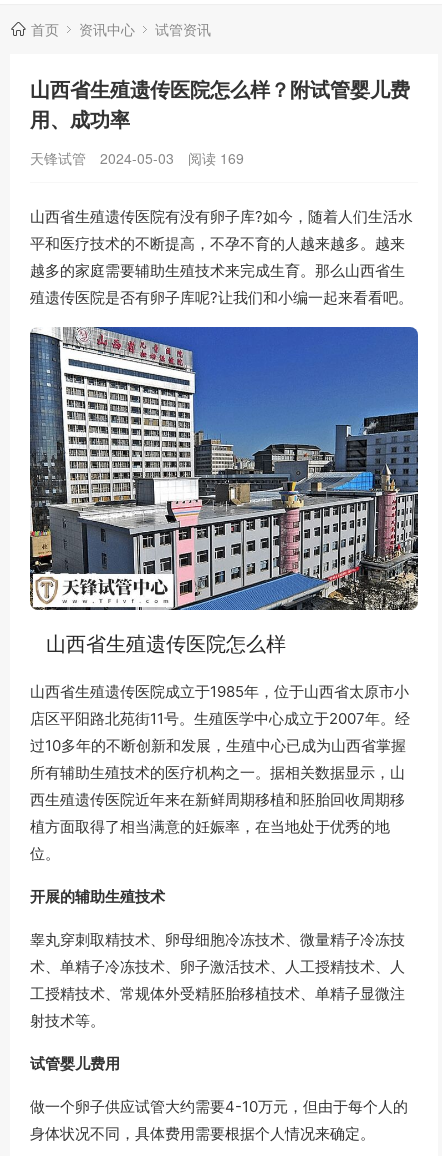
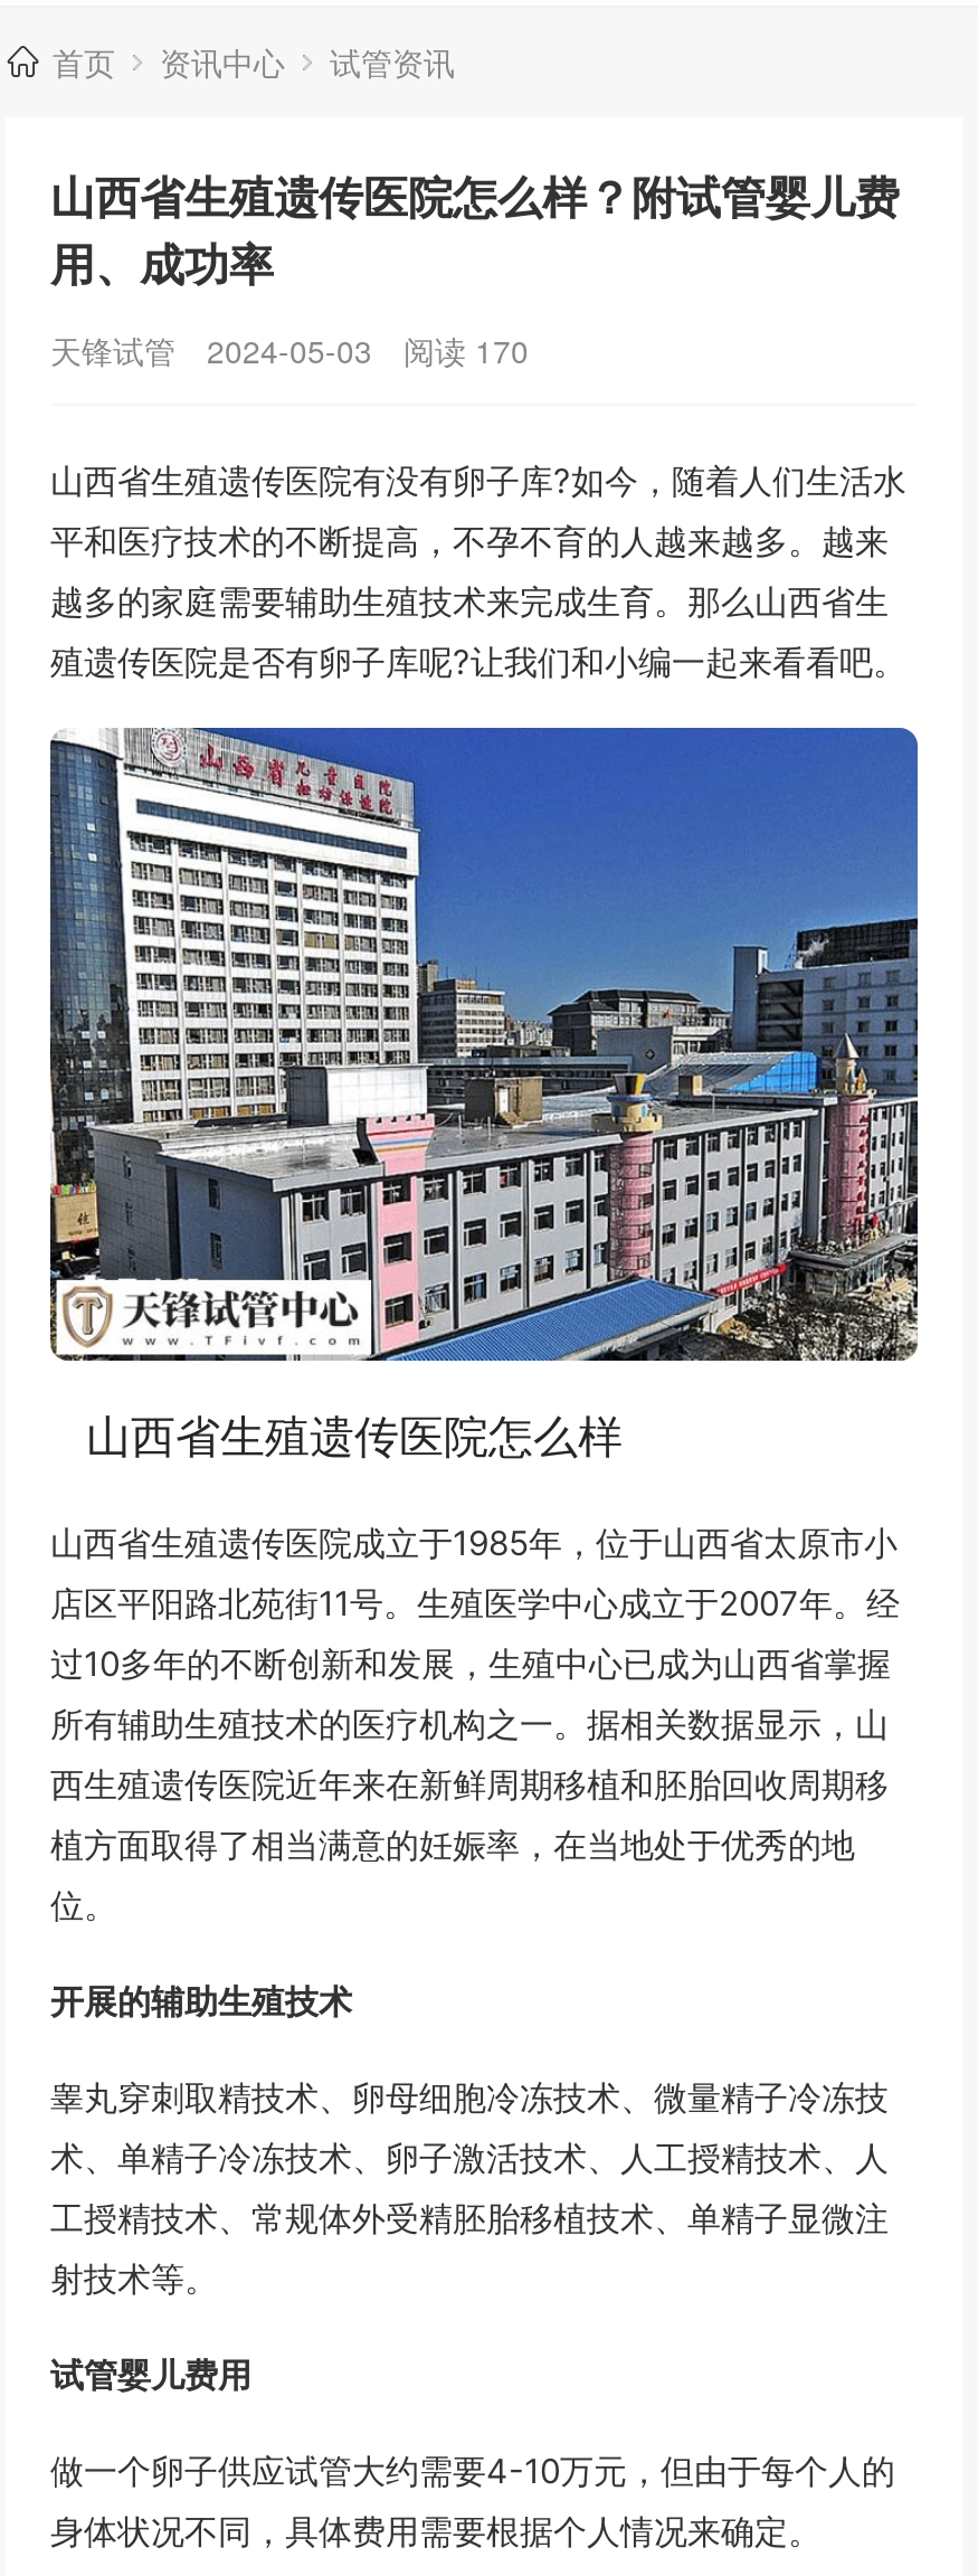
- 天锋试管 2024-05-03 阅读169
+ 天锋试管 2024-05-03 阅读170
